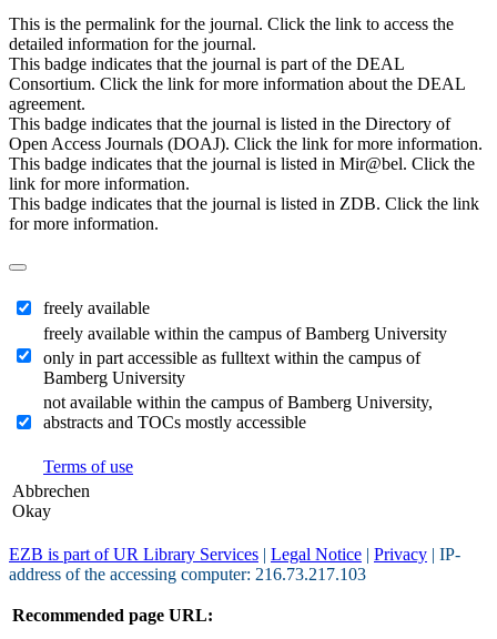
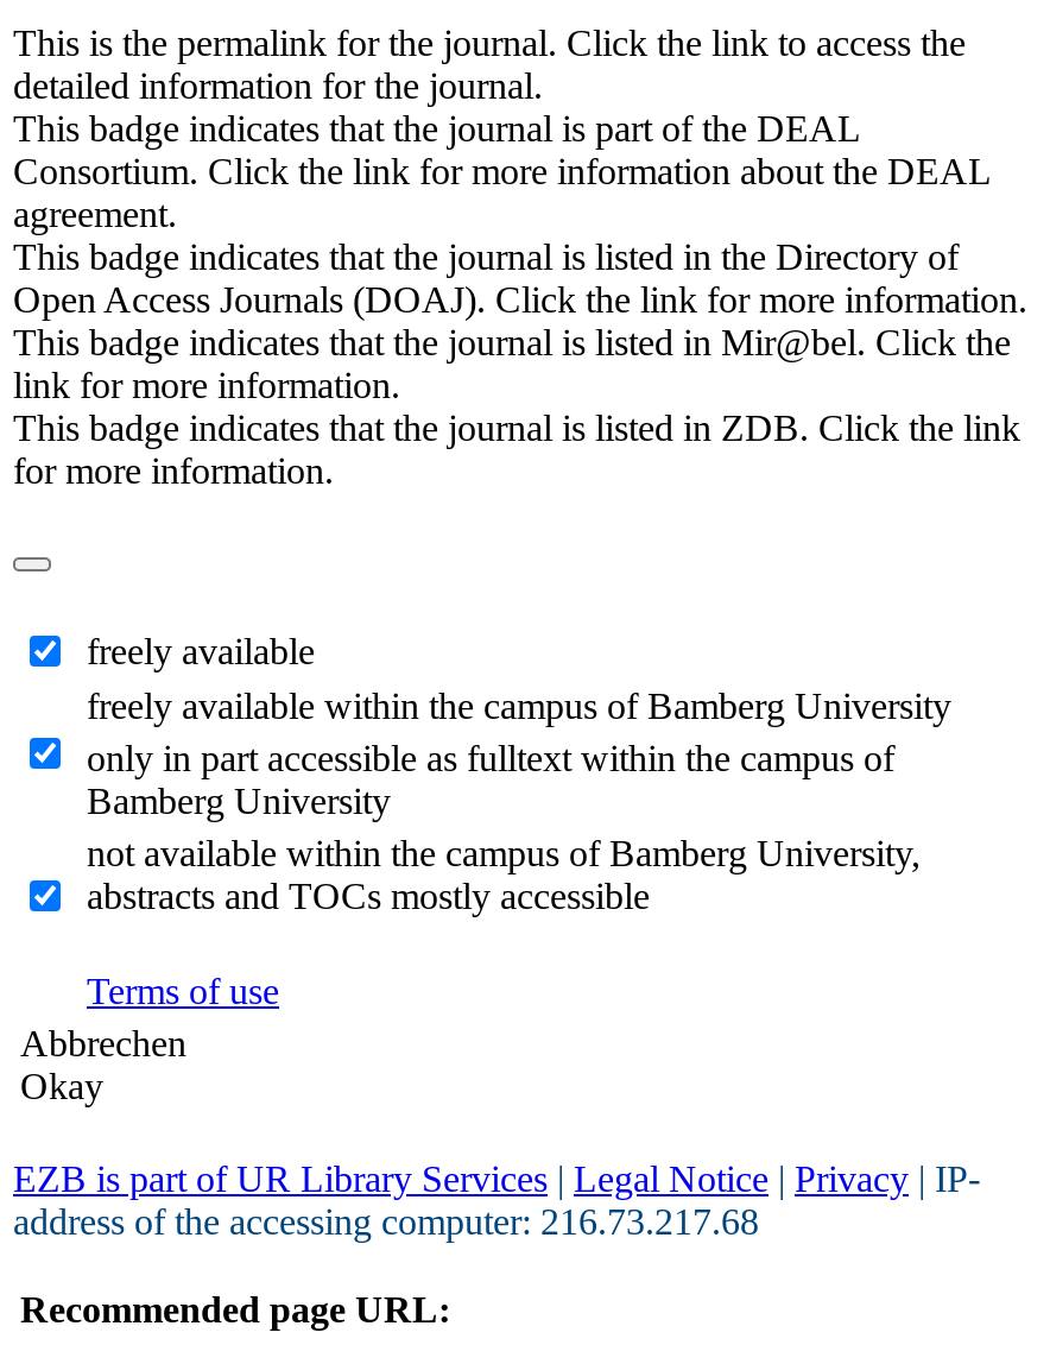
- address of the accessing computer: 216.73.217.103
+ address of the accessing computer: 216.73.217.68
